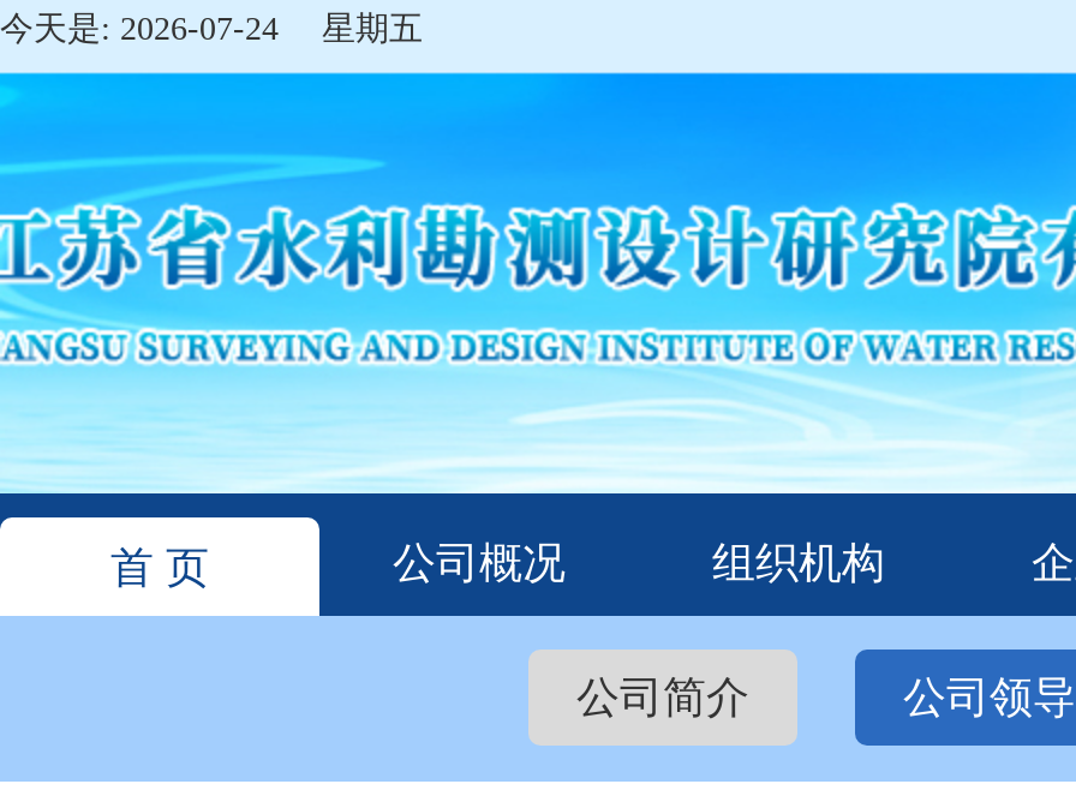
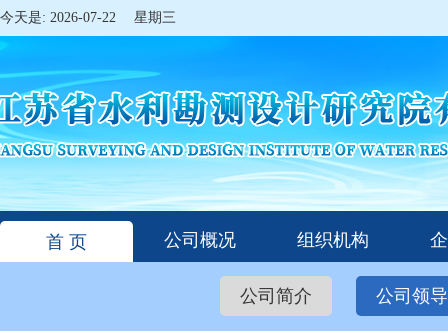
- 今天是: 2026-07-24 星期五
+ 今天是: 2026-07-22 星期三
